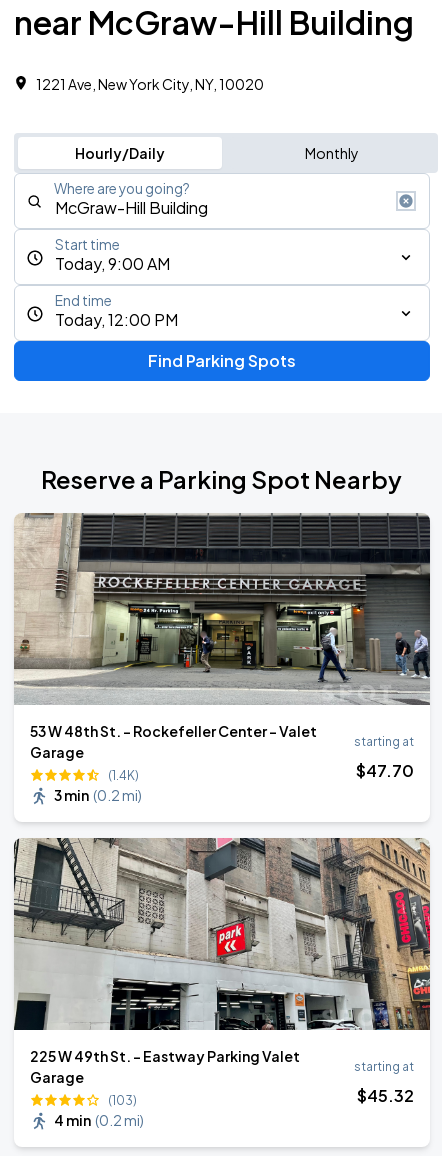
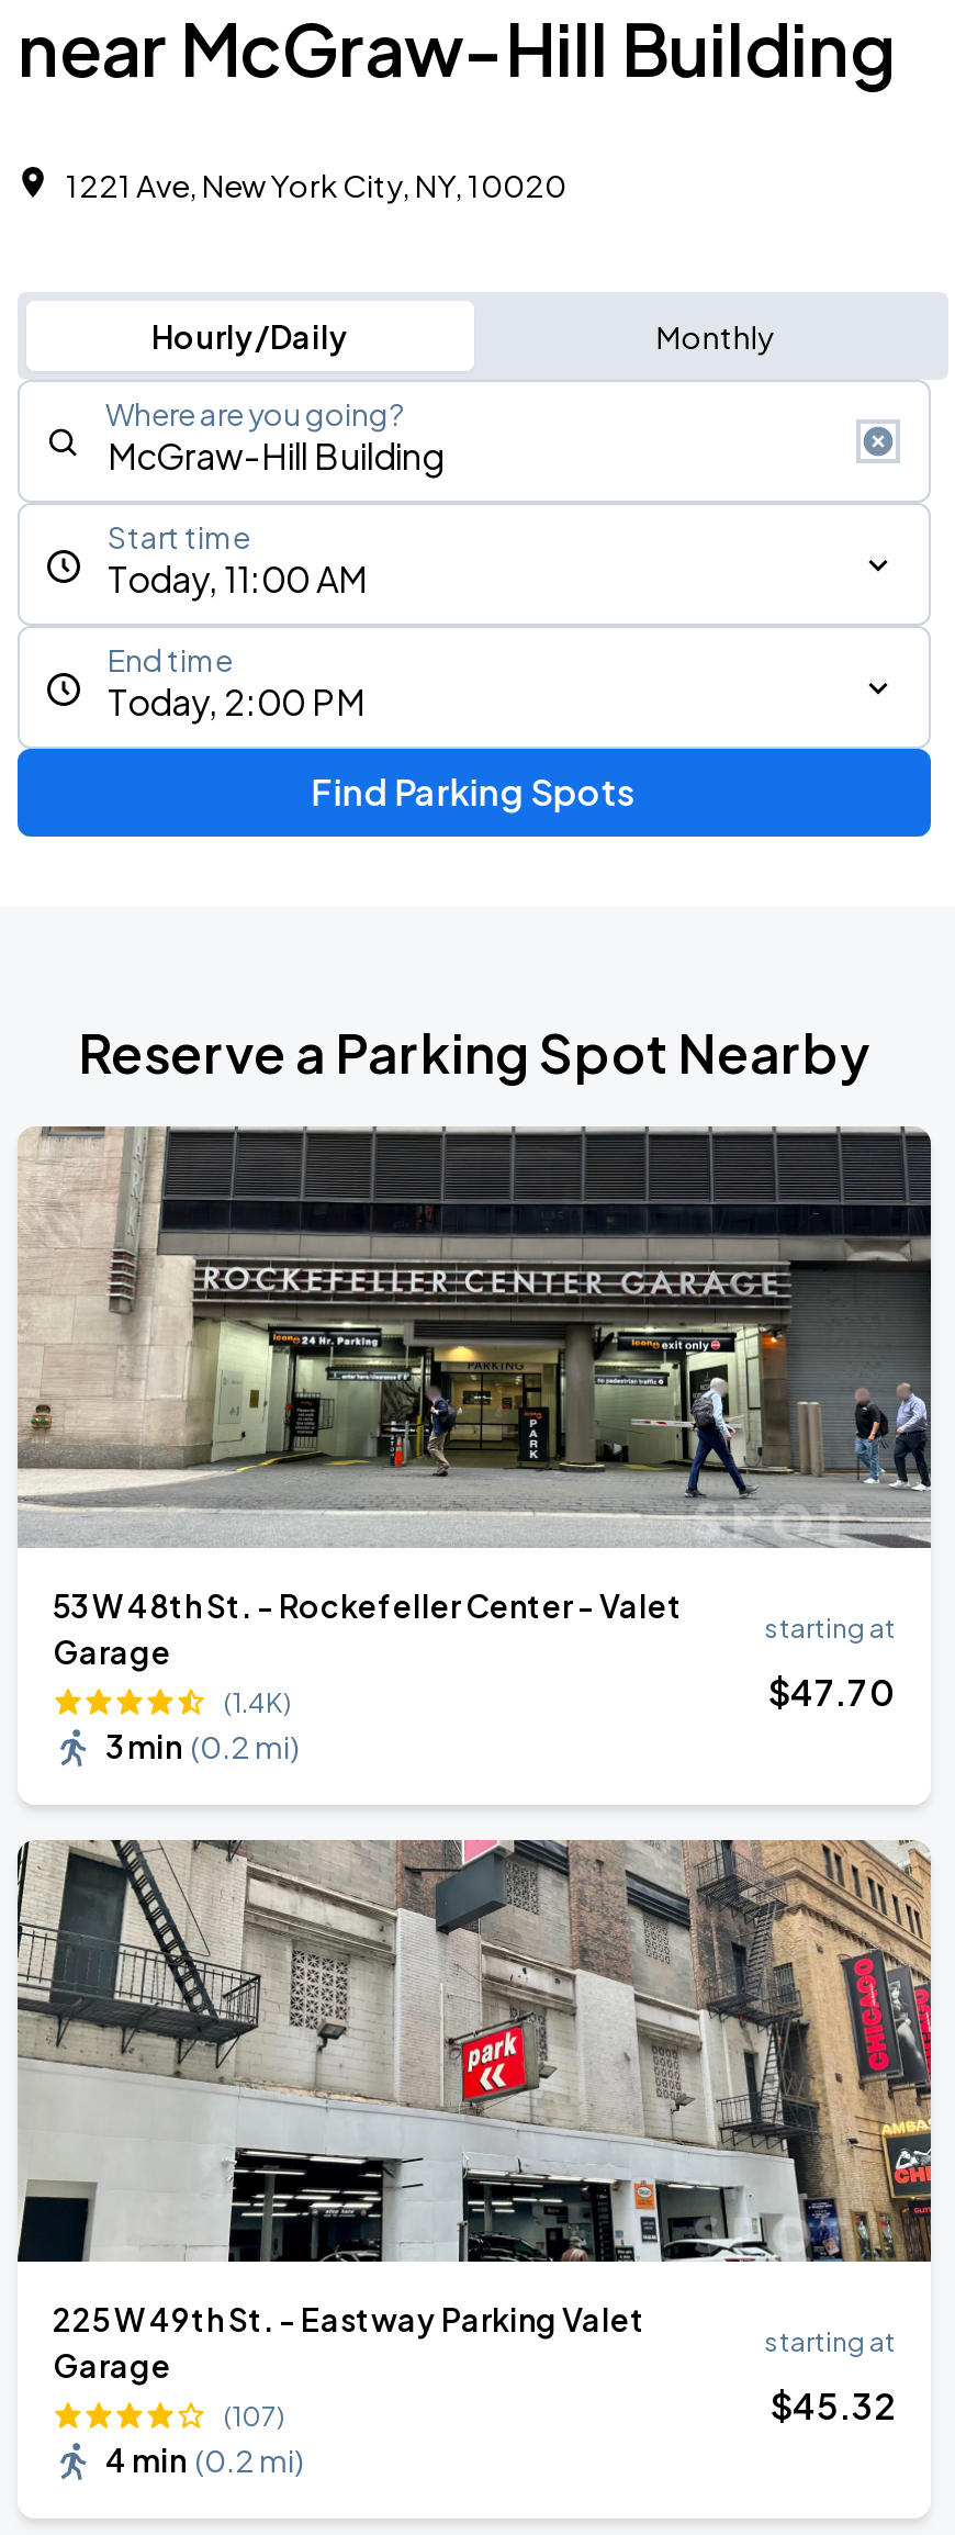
- Today, 9:00 AM
+ Today, 11:00 AM

- Today, 12:00 PM
+ Today, 2:00 PM

- (103)
+ (107)
